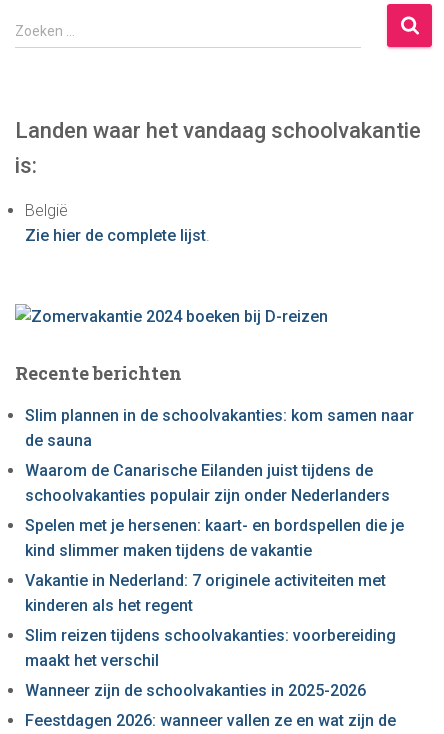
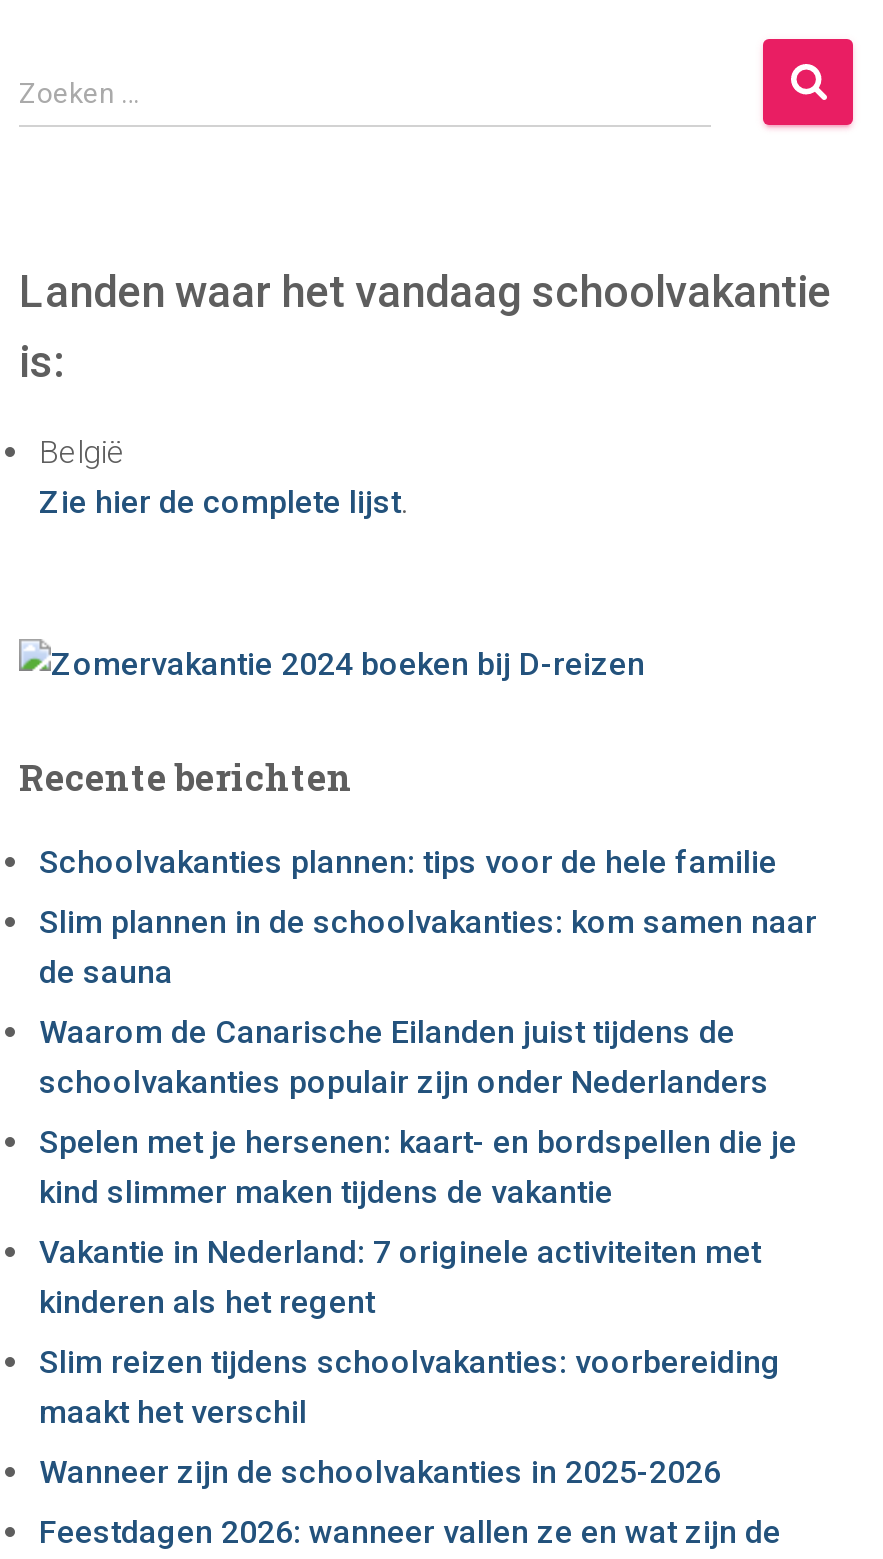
+ Schoolvakanties plannen: tips voor de hele familie
